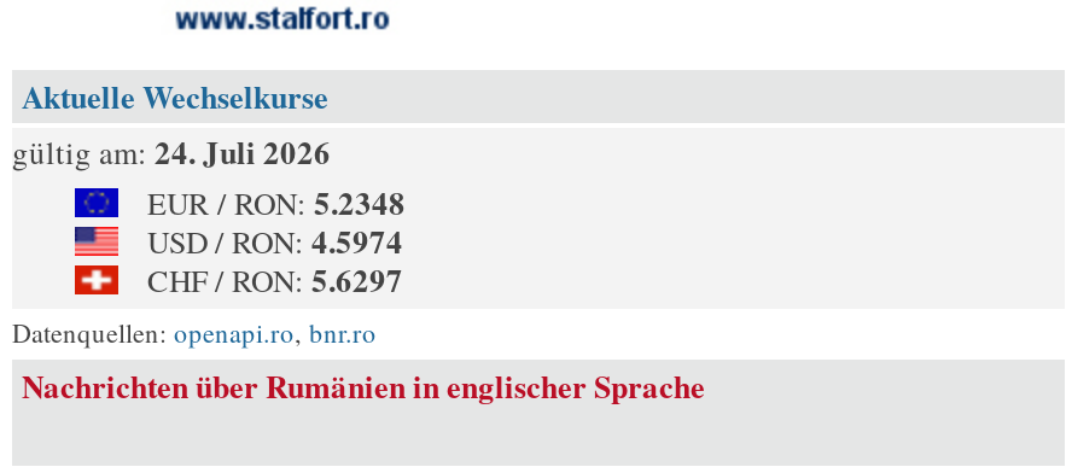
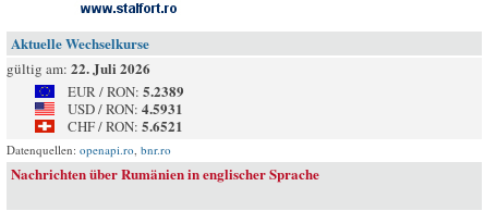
- gültig am: 24. Juli 2026
+ gültig am: 22. Juli 2026

- EUR / RON: 5.2348
+ EUR / RON: 5.2389

- USD / RON: 4.5974
+ USD / RON: 4.5931

- CHF / RON: 5.6297
+ CHF / RON: 5.6521
